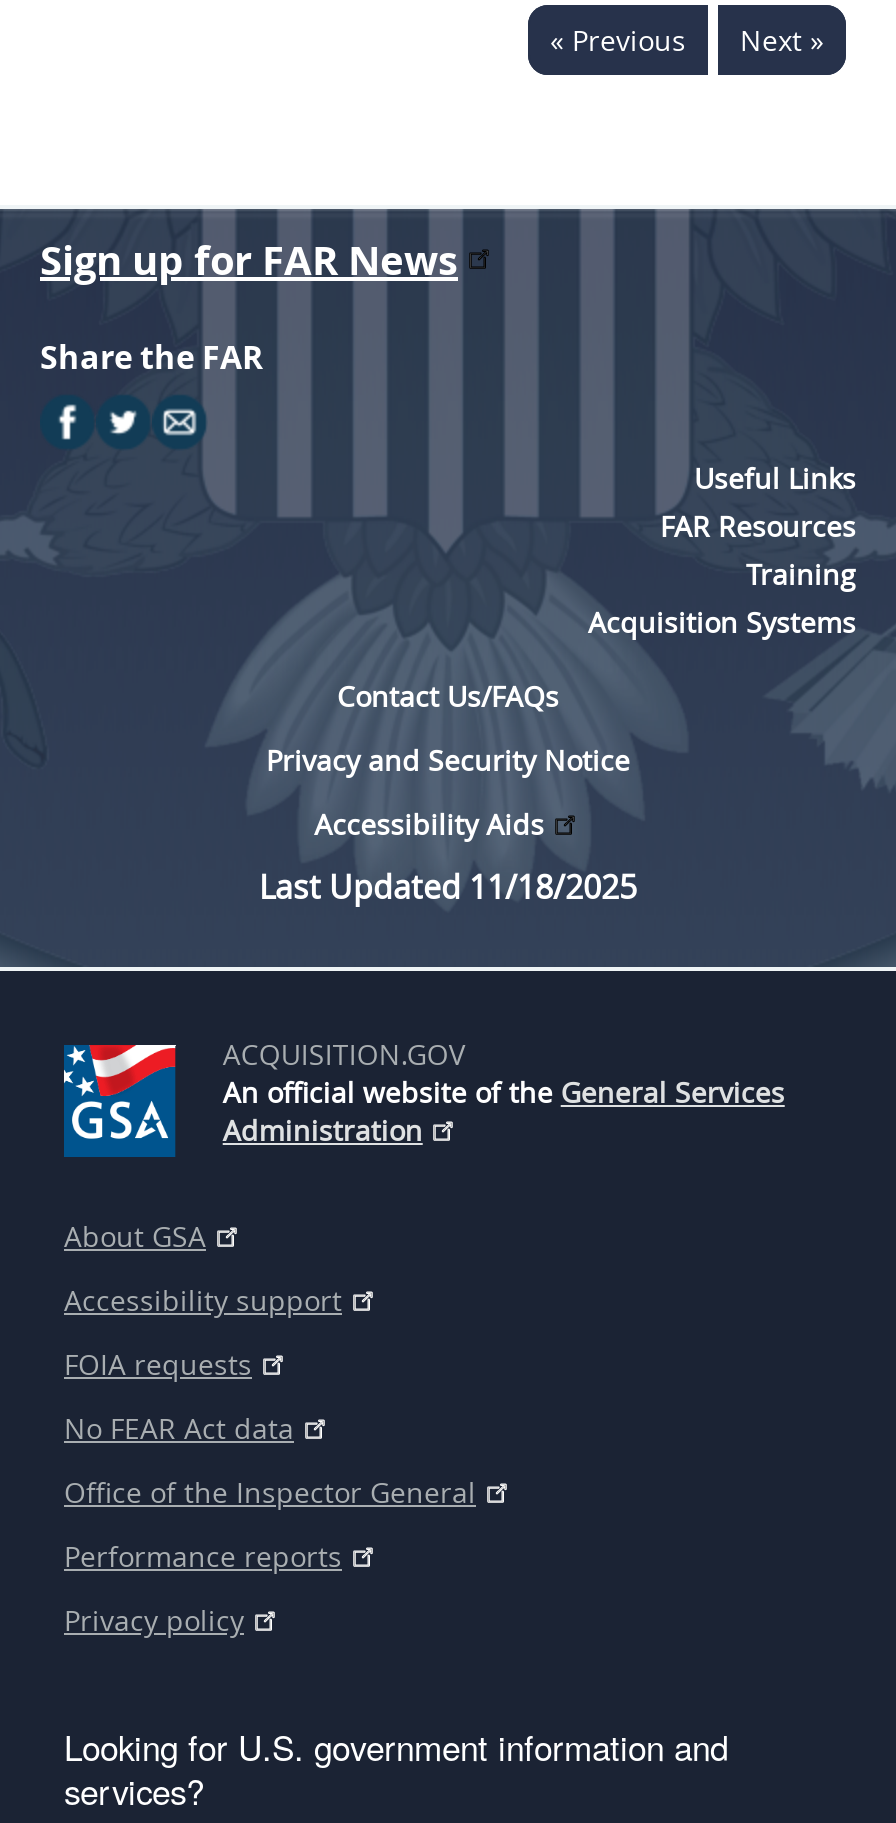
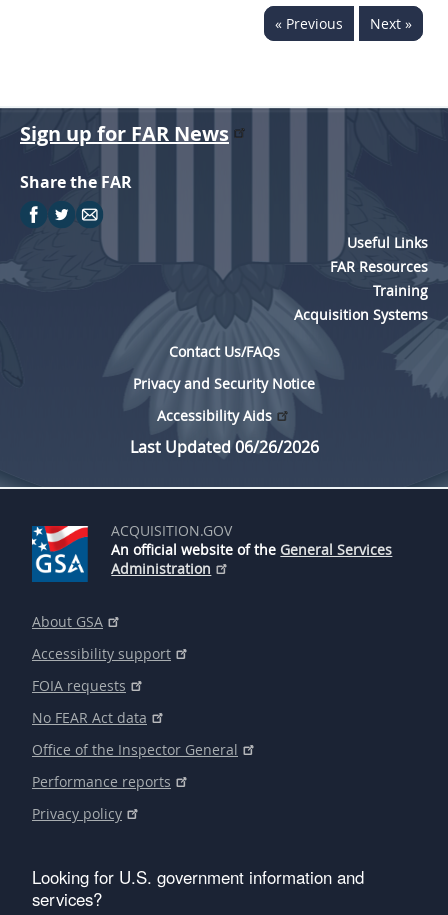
- Last Updated 11/18/2025
+ Last Updated 06/26/2026
